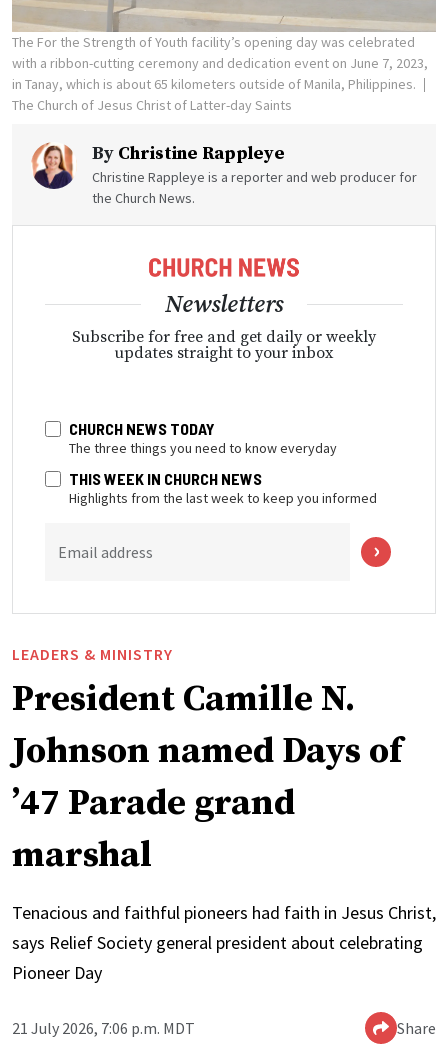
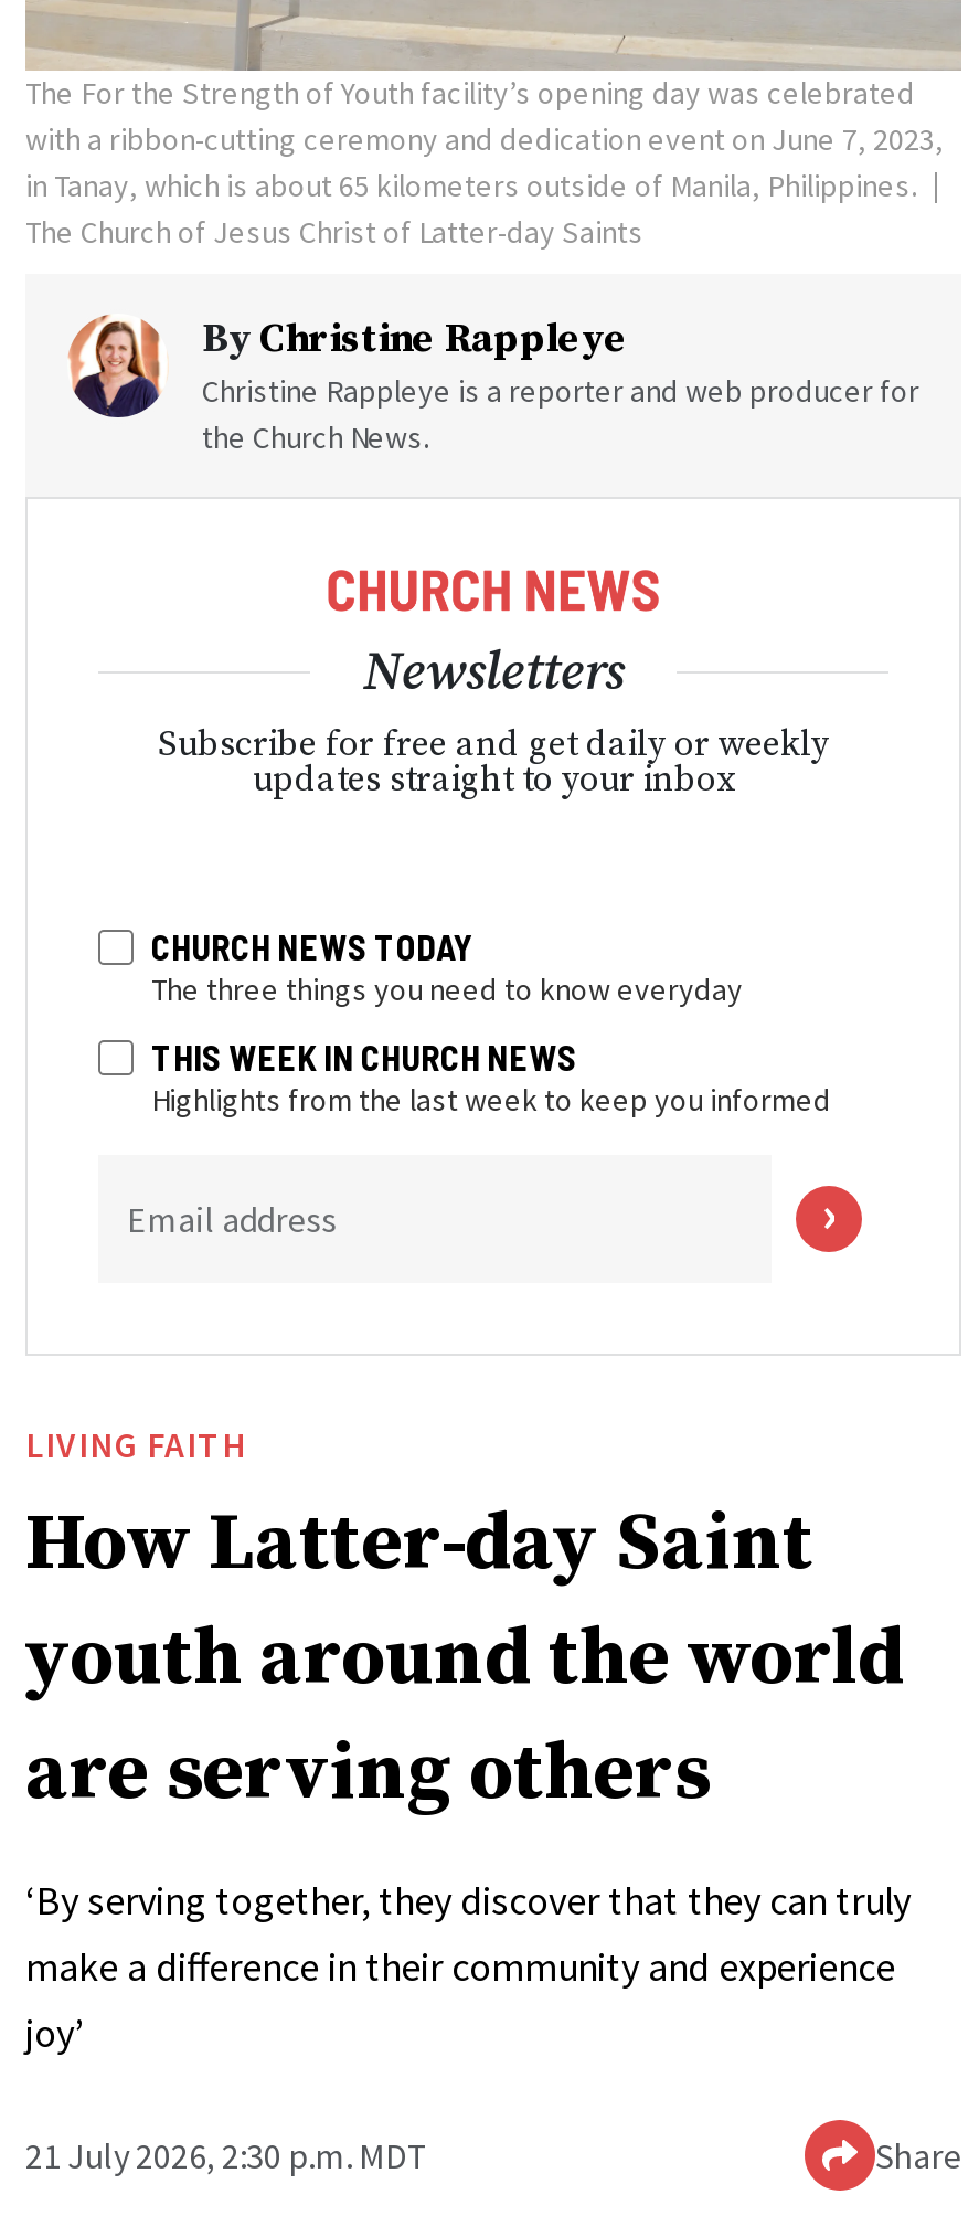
- LEADERS & MINISTRY
- President Camille N.
- Johnson named Days of
- ’47 Parade grand
- marshal
+ LIVING FAITH
+ How Latter-day Saint
+ youth around the world
+ are serving others

- Tenacious and faithful pioneers had faith in Jesus Christ,
- says Relief Society general president about celebrating
- Pioneer Day
+ ‘By serving together, they discover that they can truly
+ make a difference in their community and experience
+ joy’

- 21 July 2026, 7:06 p.m. MDT
+ 21 July 2026, 2:30 p.m. MDT
